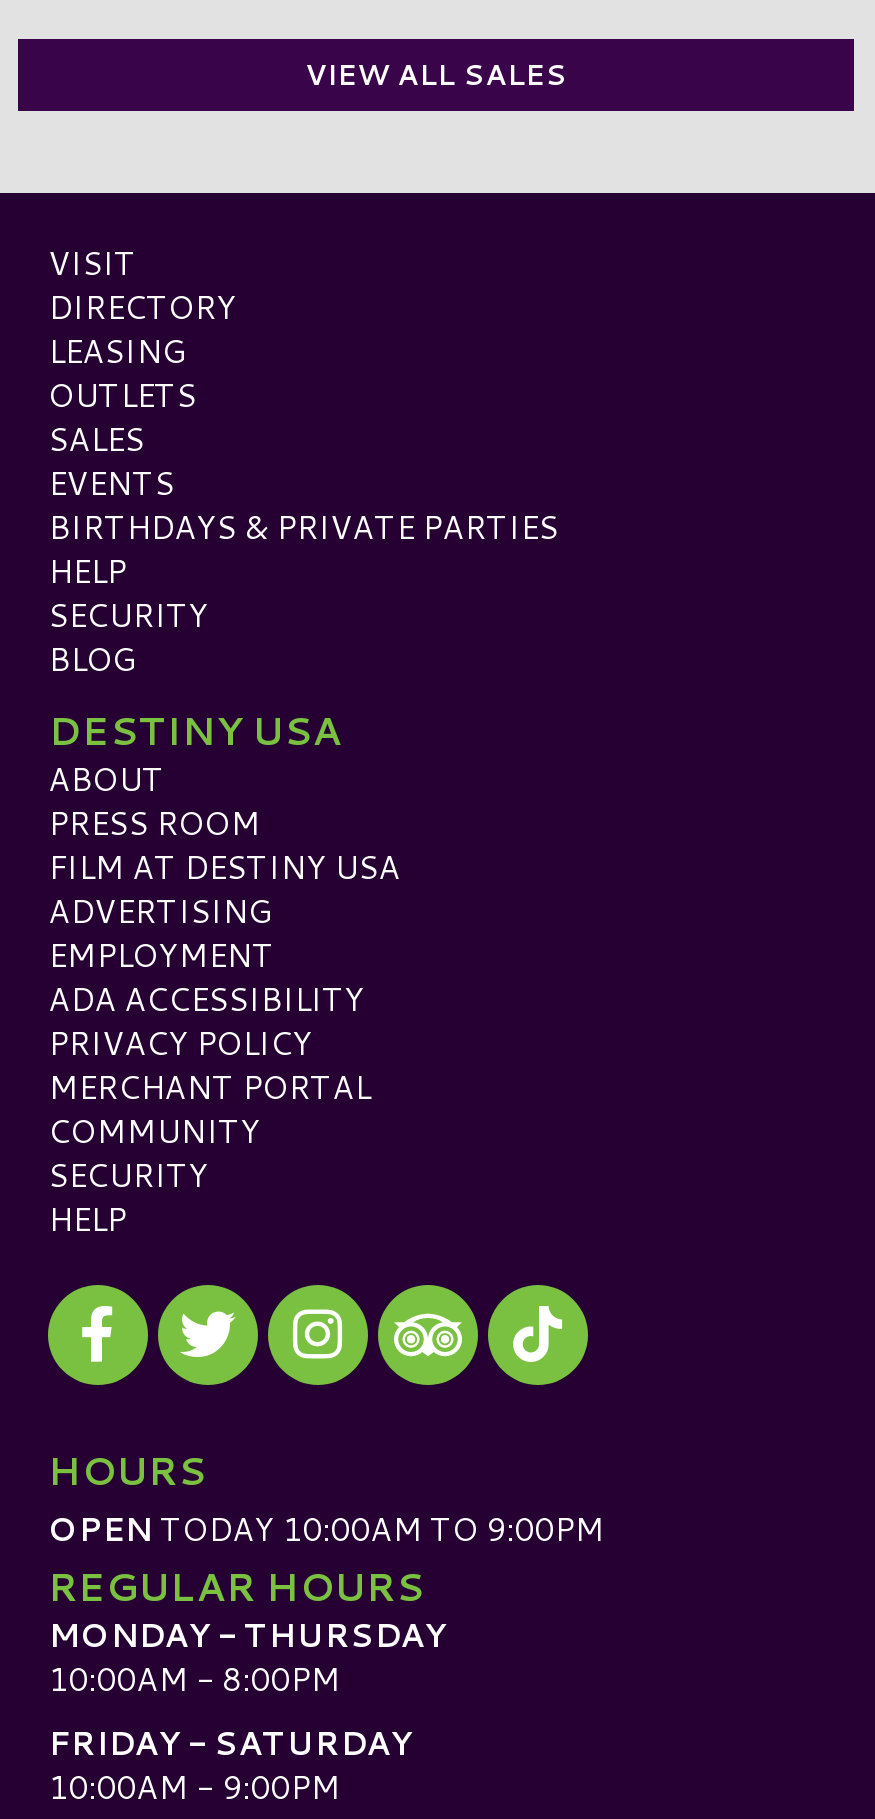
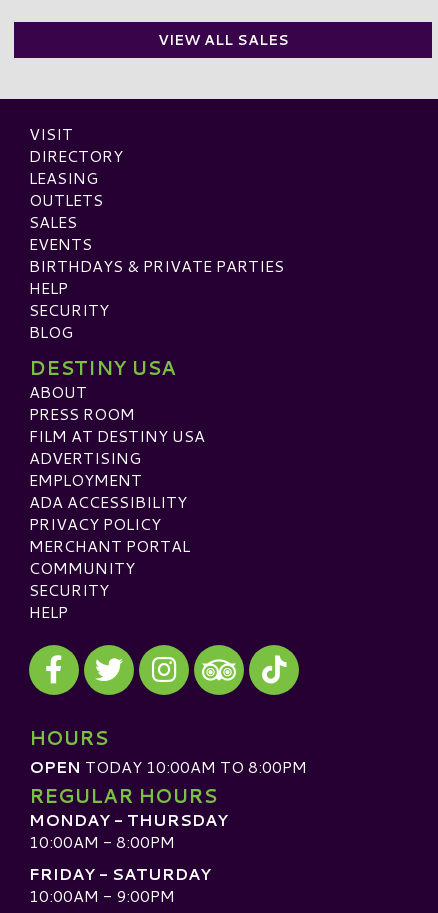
- OPEN TODAY 10:00AM TO 9:00PM
+ OPEN TODAY 10:00AM TO 8:00PM
